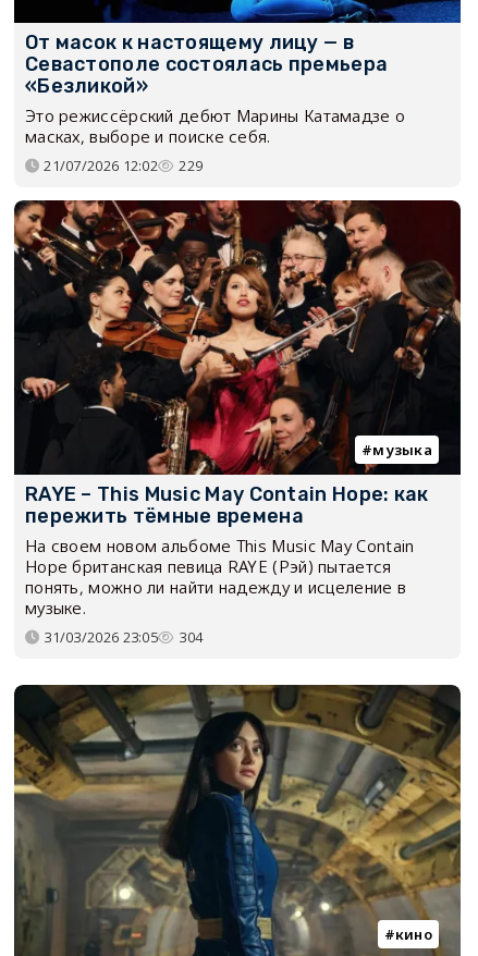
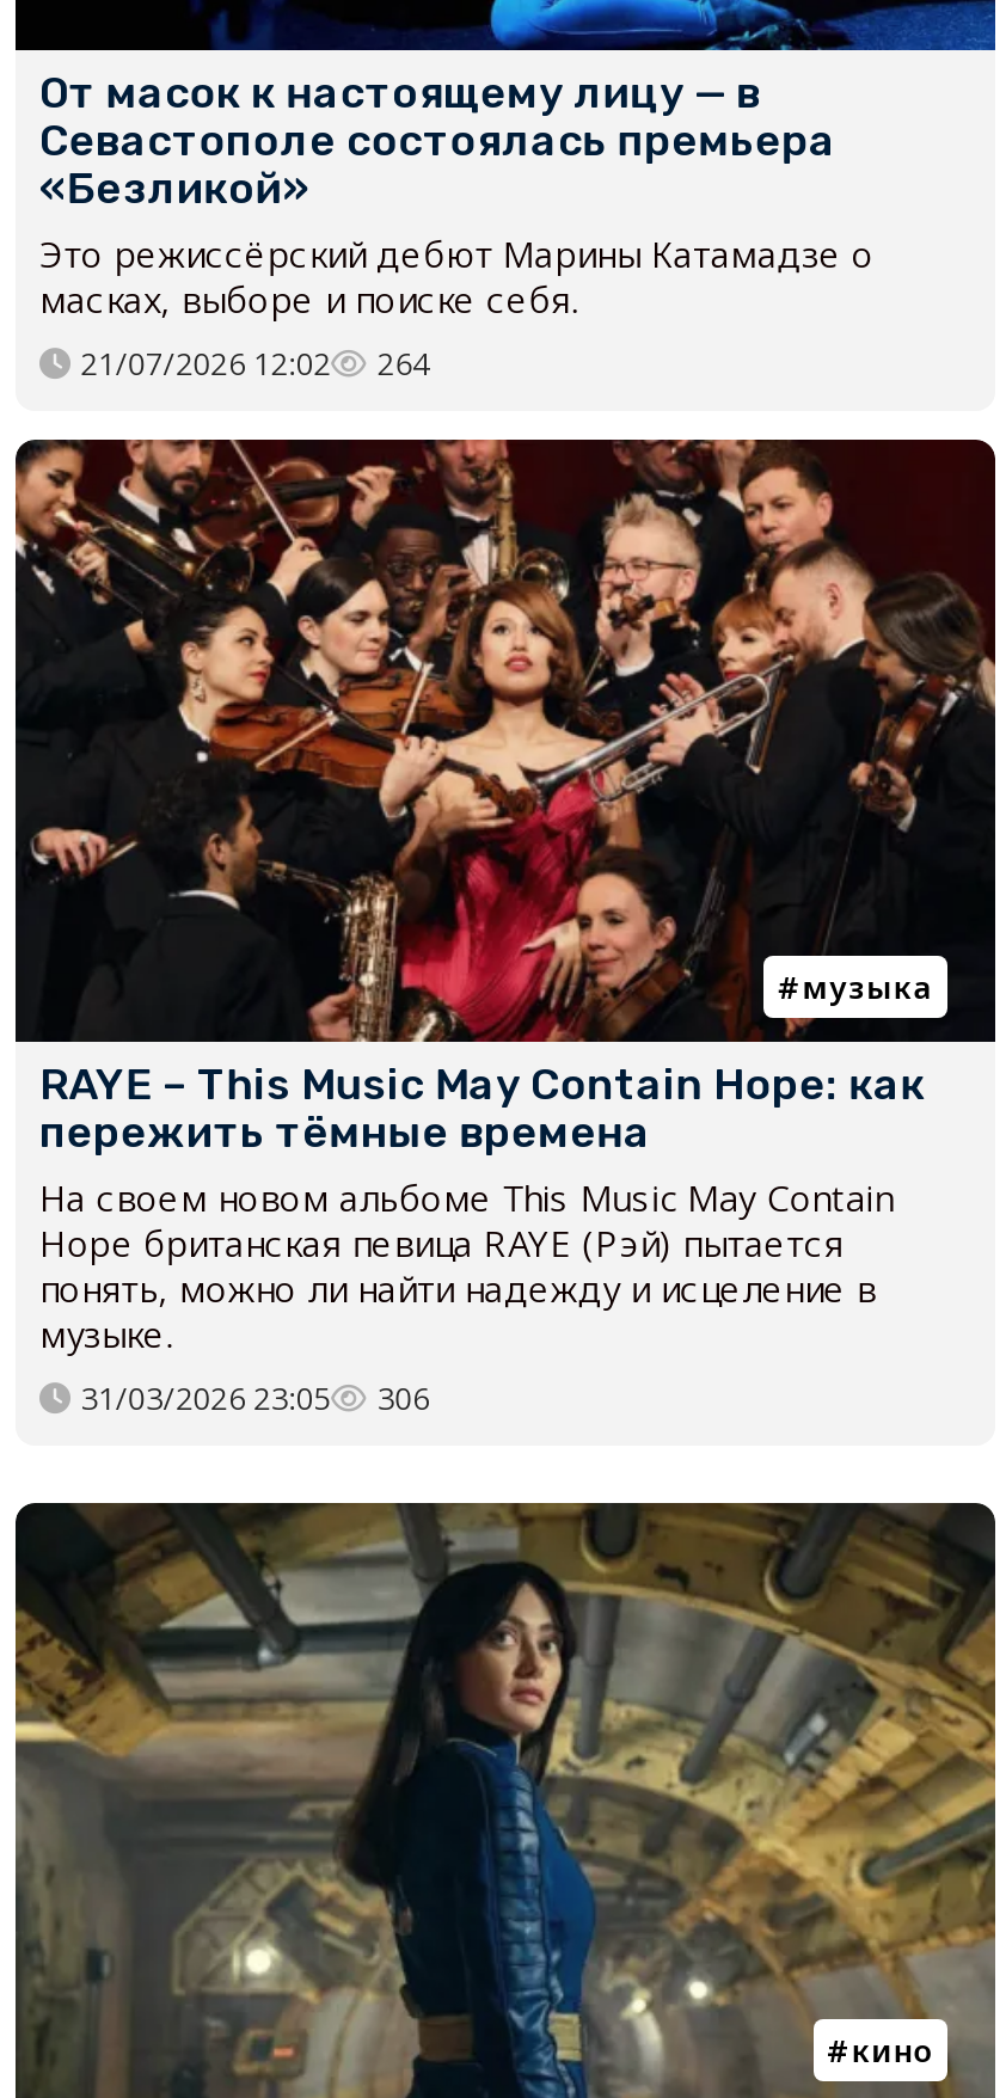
- 21/07/2026 12:02 229
+ 21/07/2026 12:02 264

- 31/03/2026 23:05 304
+ 31/03/2026 23:05 306
